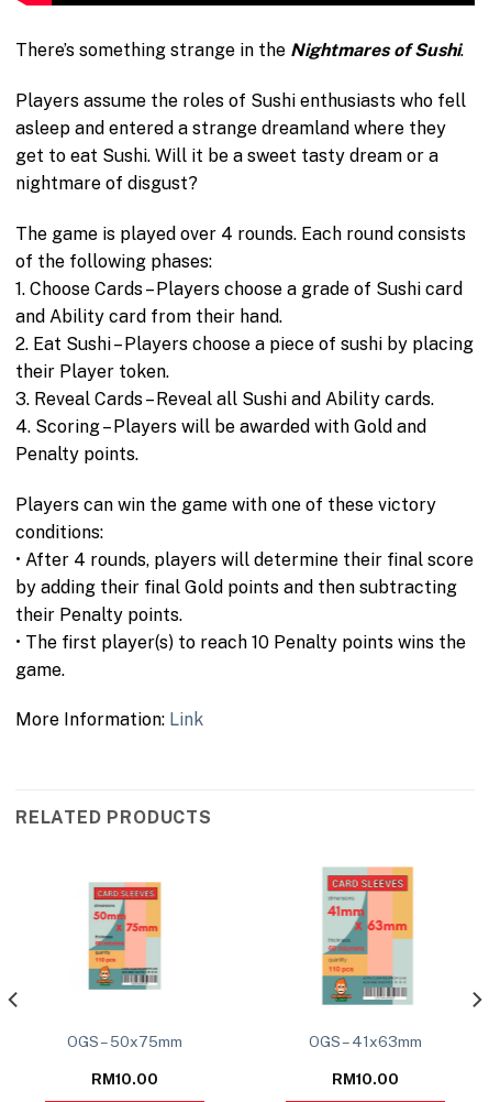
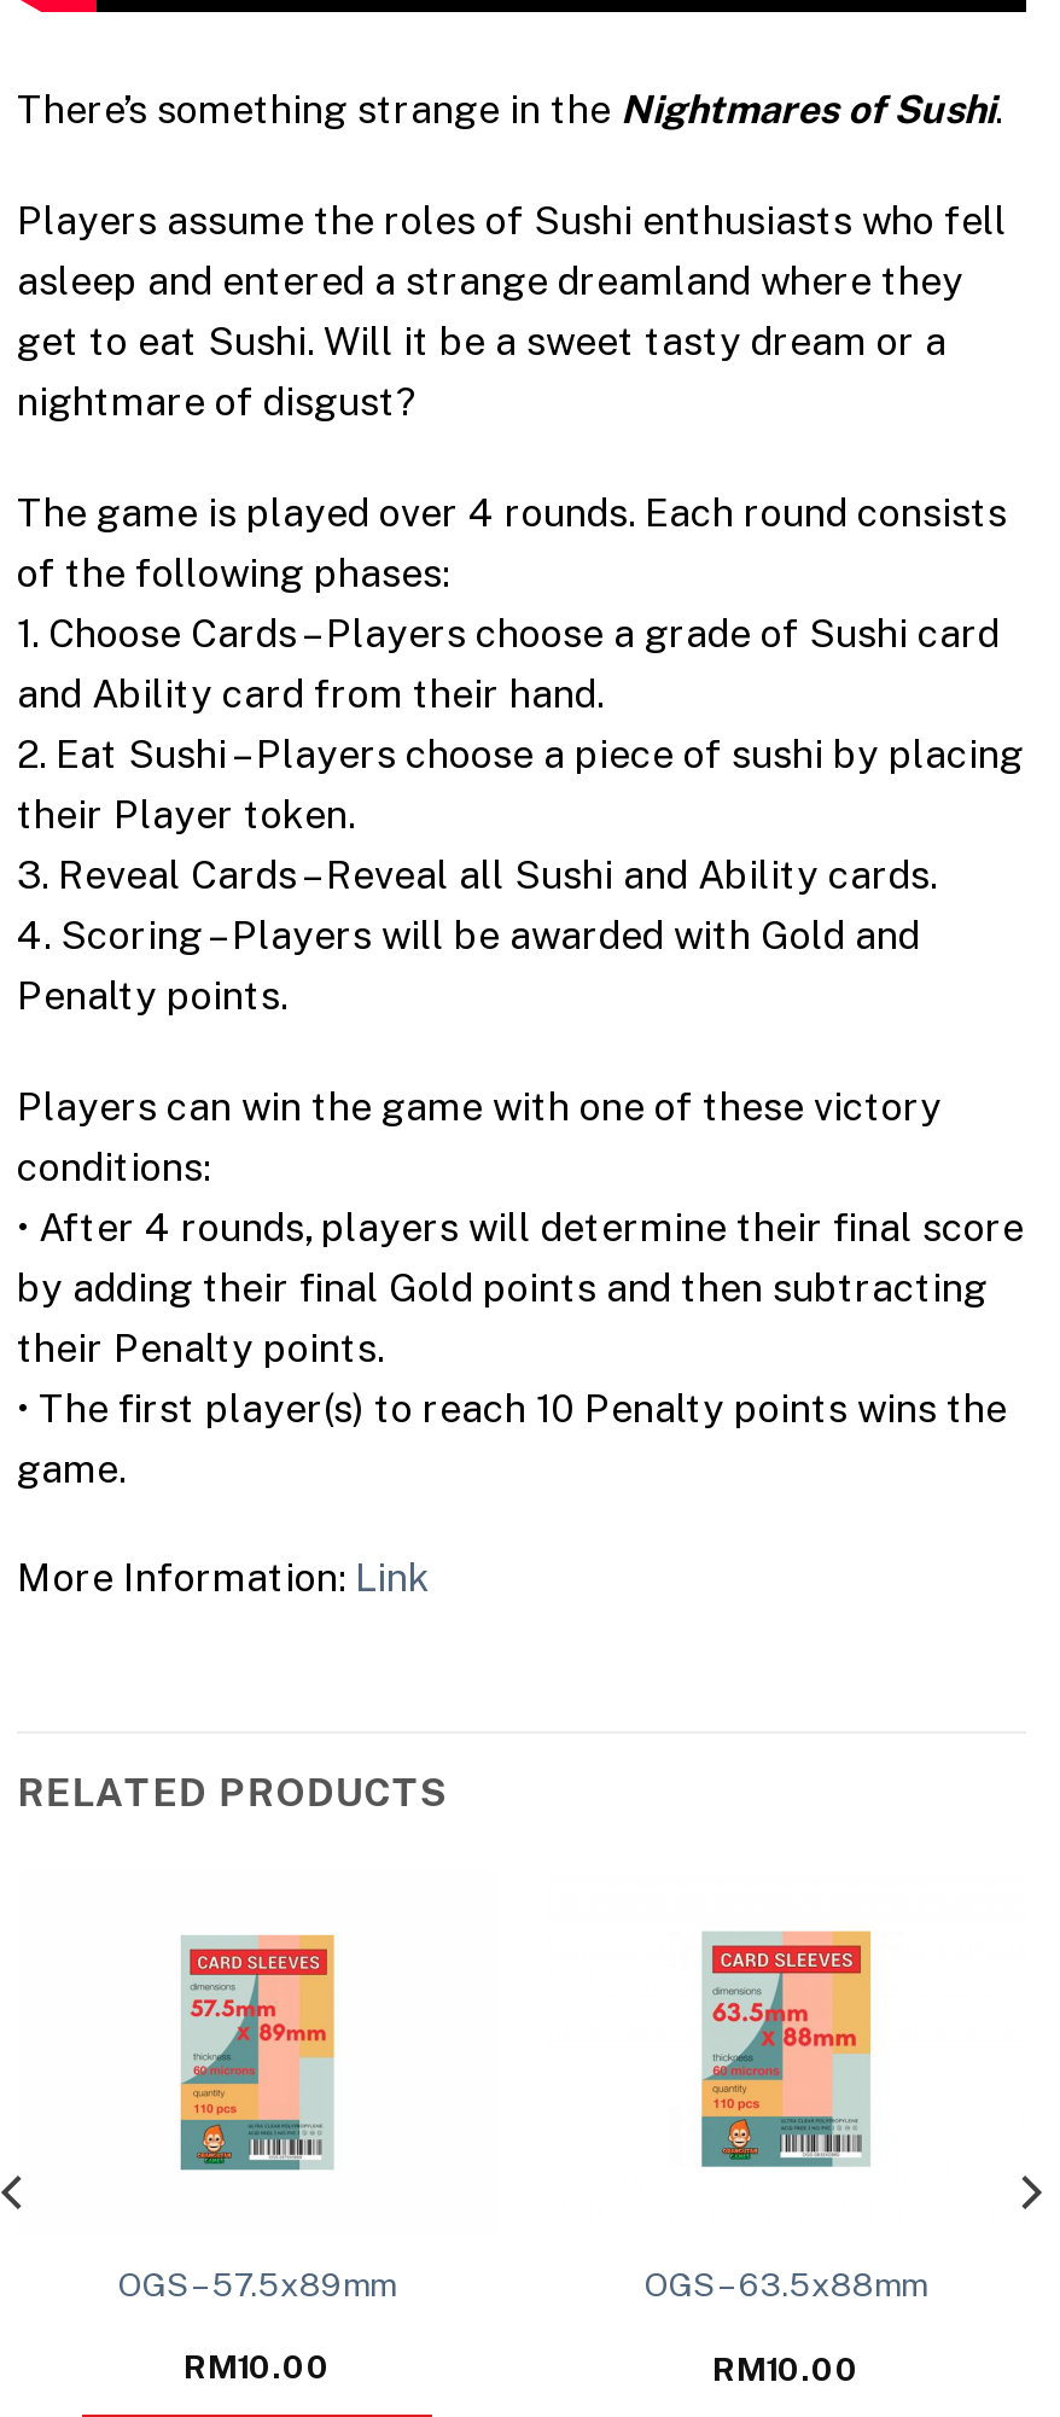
- [image]
- OGS – 41x63mm
+ [image]
+ OGS – 63.5x88mm

- OGS – 50x75mm
+ OGS – 57.5x89mm
